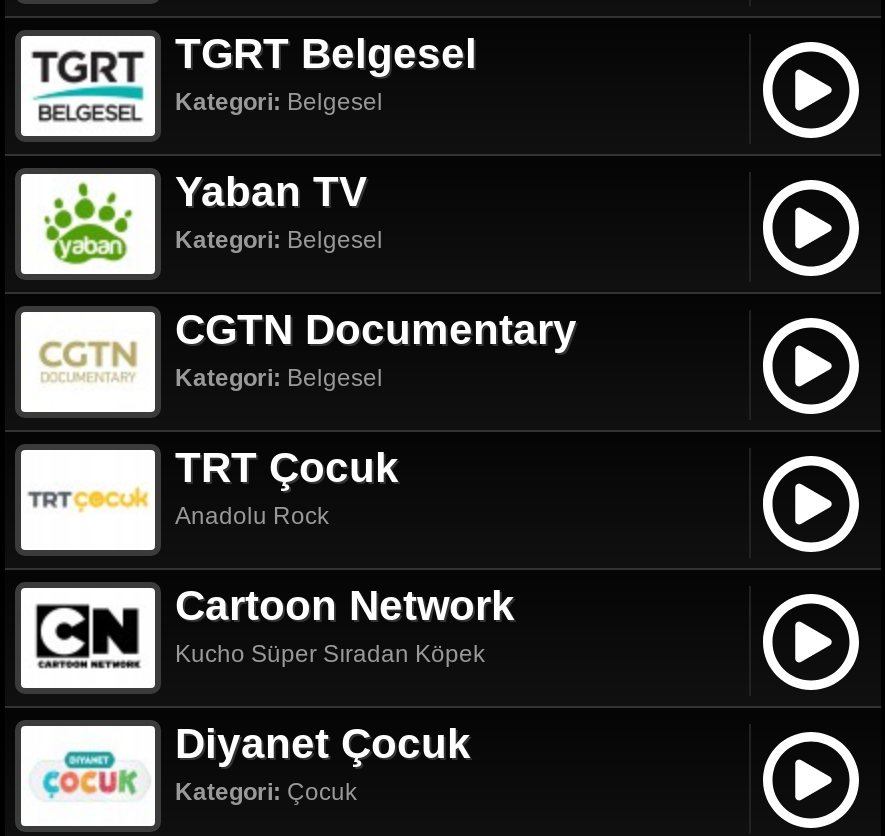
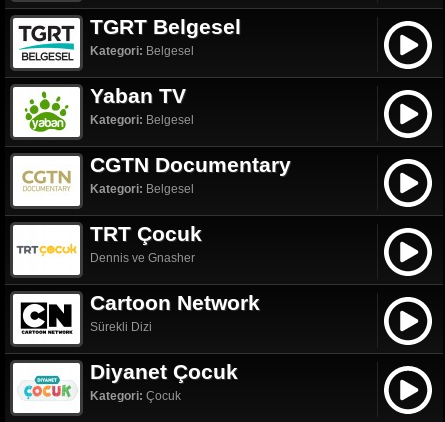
- Anadolu Rock
+ Dennis ve Gnasher

- Kucho Süper Sıradan Köpek
+ Sürekli Dizi
